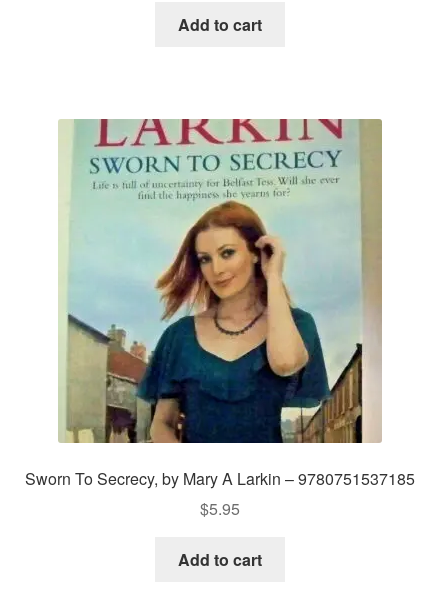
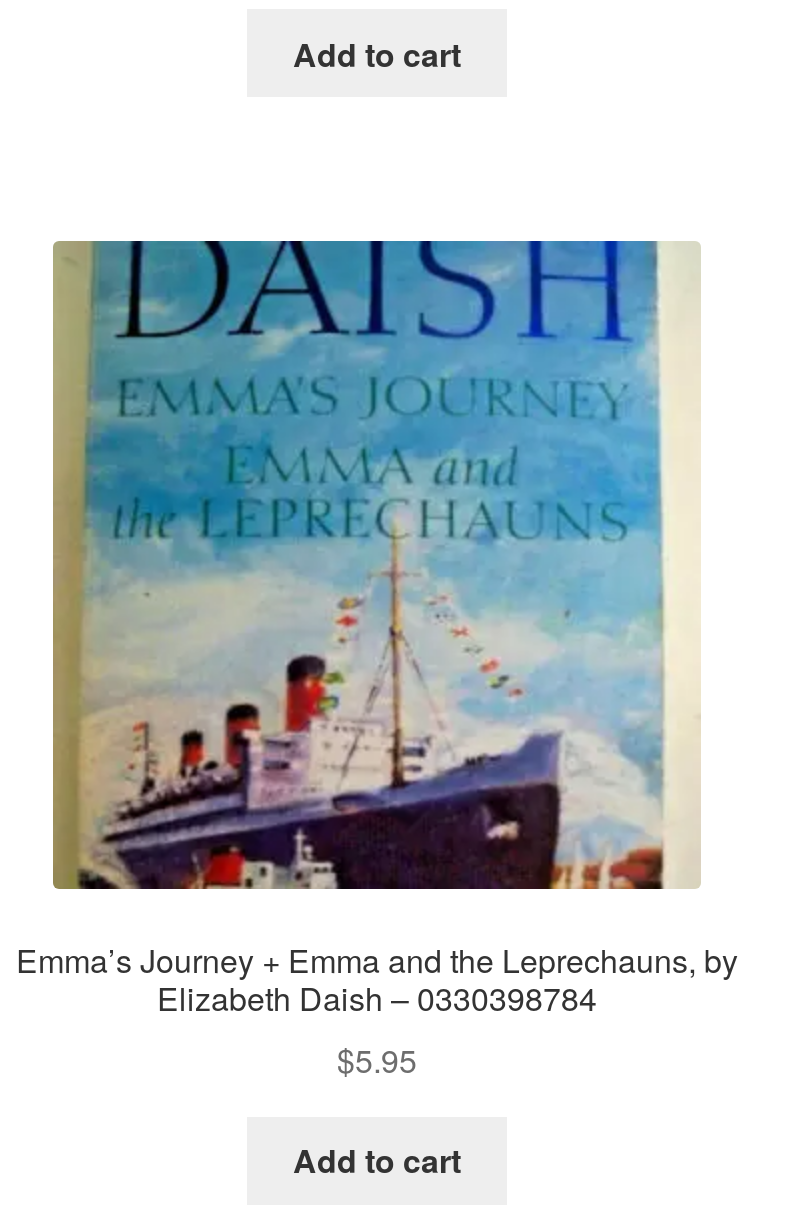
- [image]
- Sworn To Secrecy, by Mary A Larkin – 9780751537185
+ [image]
+ Emma’s Journey + Emma and the Leprechauns, by
+ Elizabeth Daish – 0330398784
